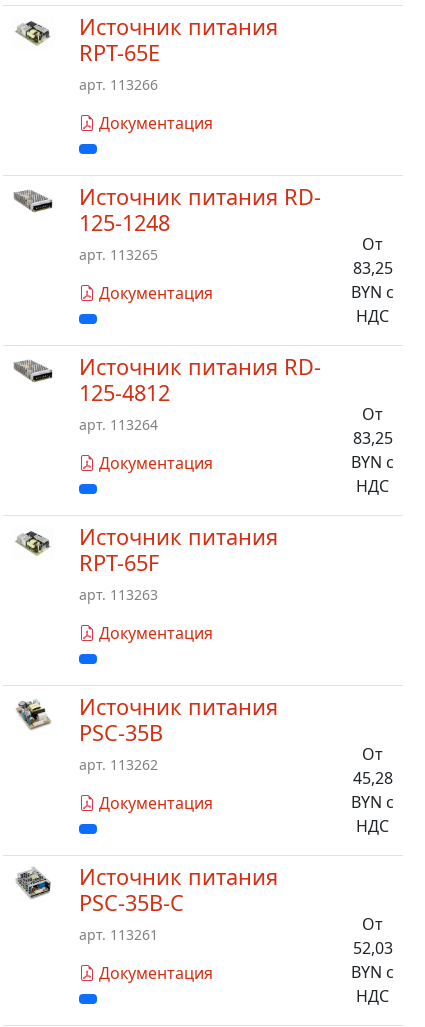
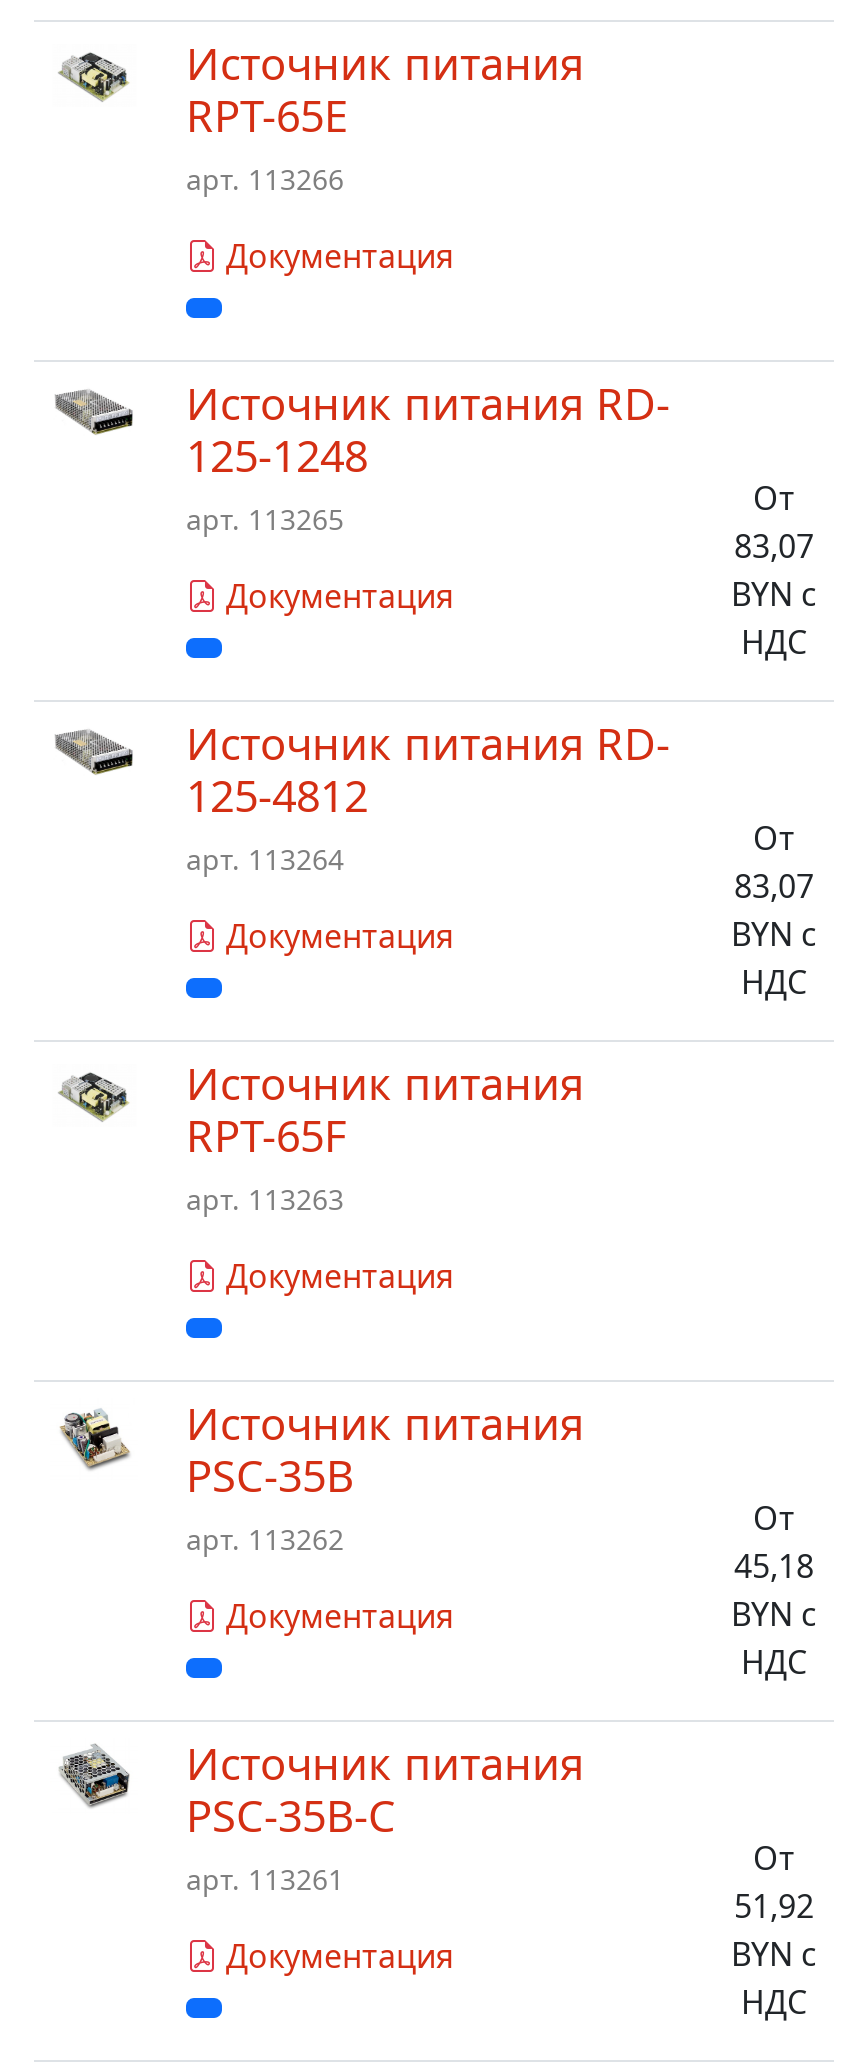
- 83,25
+ 83,07

- 83,25
+ 83,07

- 45,28
+ 45,18

- 52,03
+ 51,92
